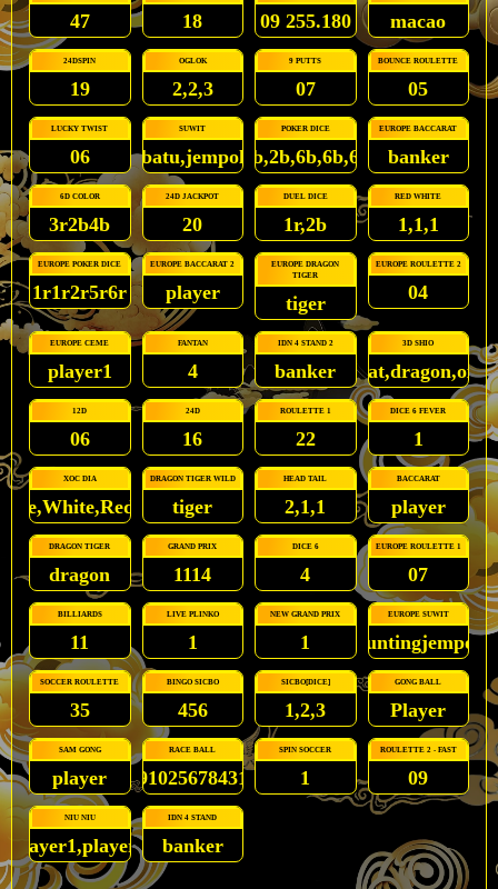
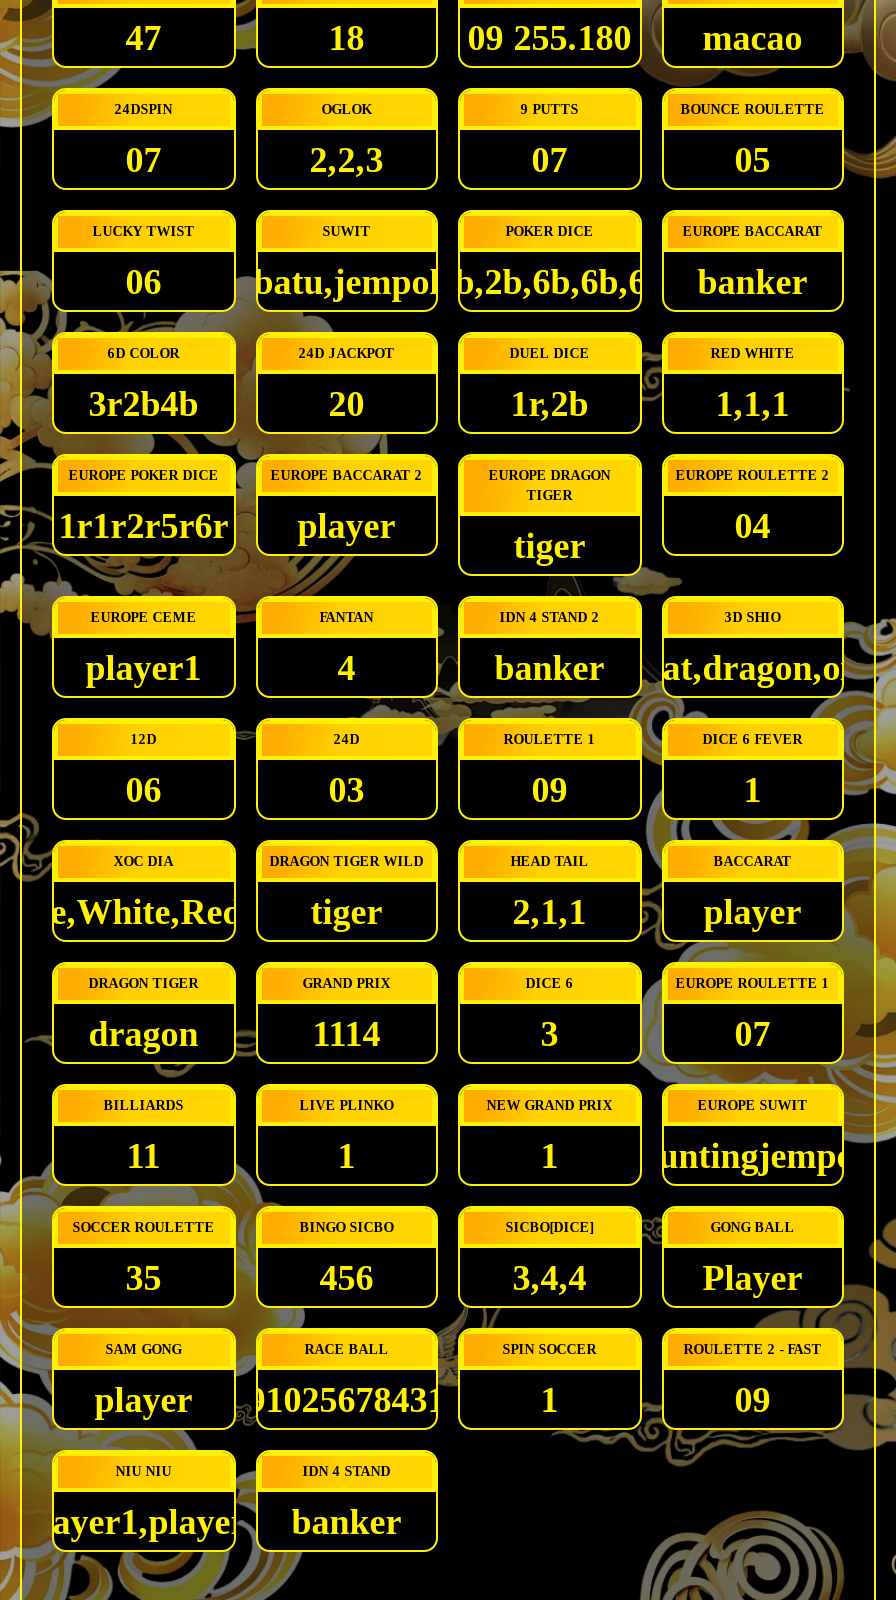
- 19
+ 07

- 16
+ 03

- 22
+ 09

- 4
+ 3

- 1,2,3
+ 3,4,4
